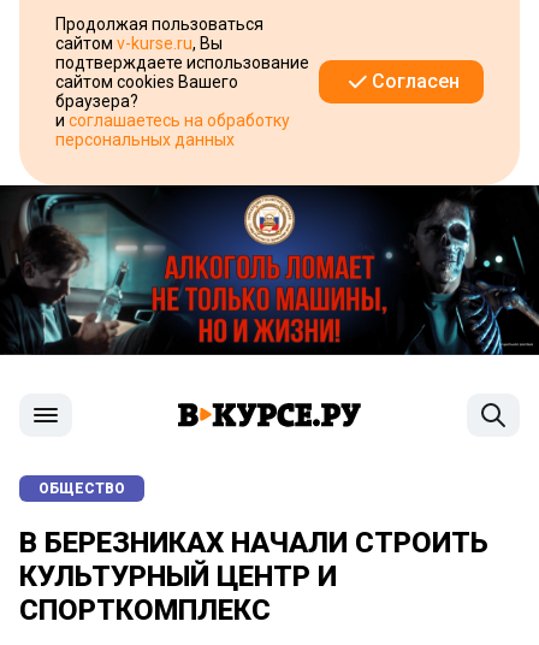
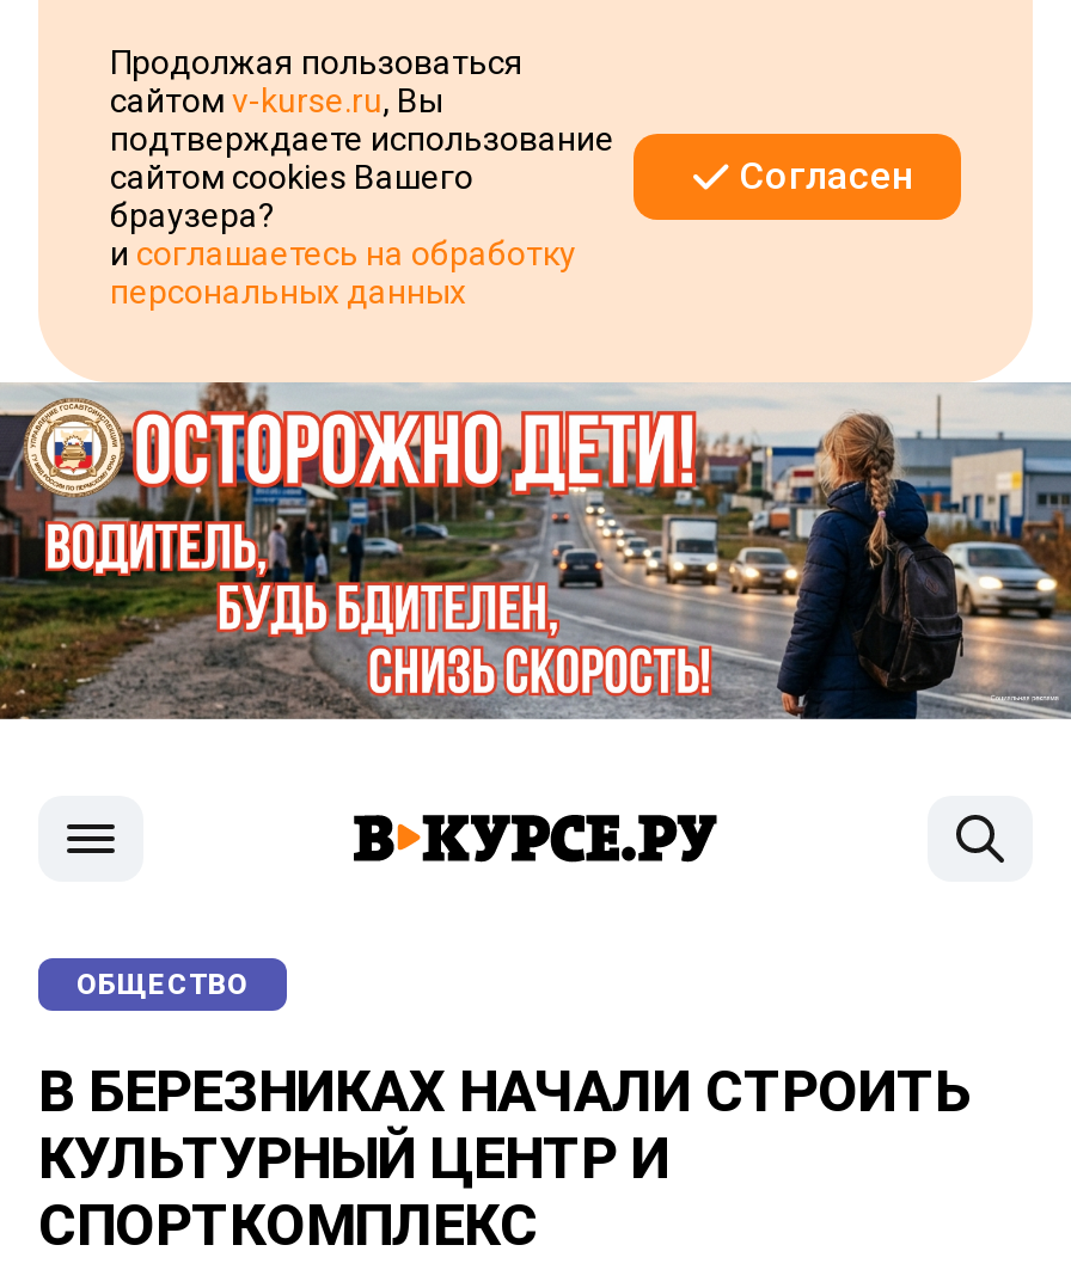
- [image]
+ [image]
